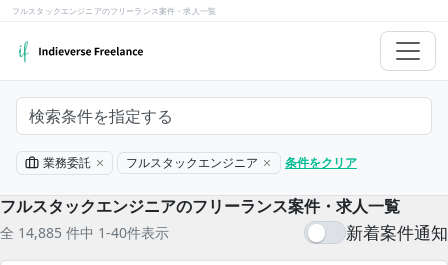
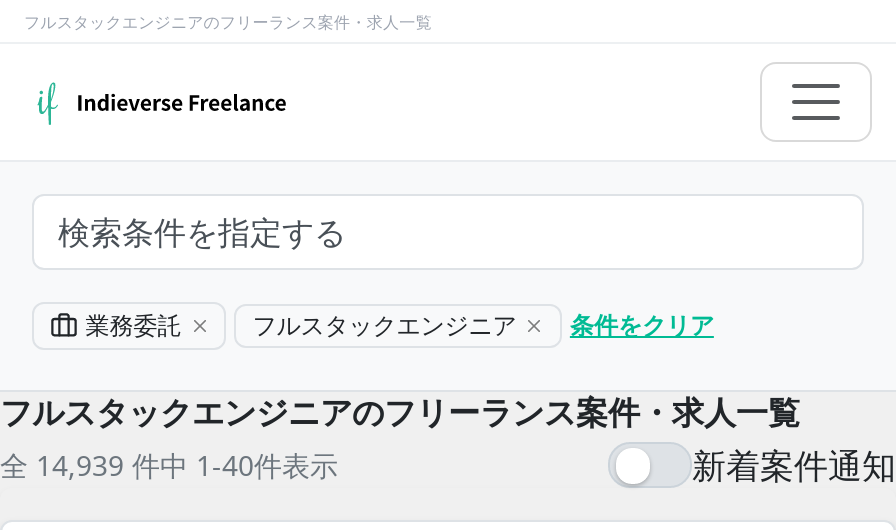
- 全 14,885 件中 1-40件表示
+ 全 14,939 件中 1-40件表示
